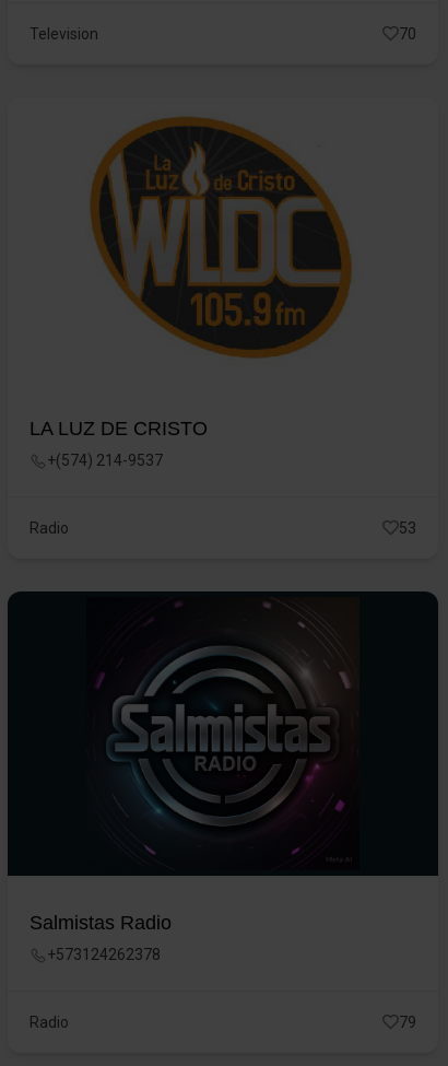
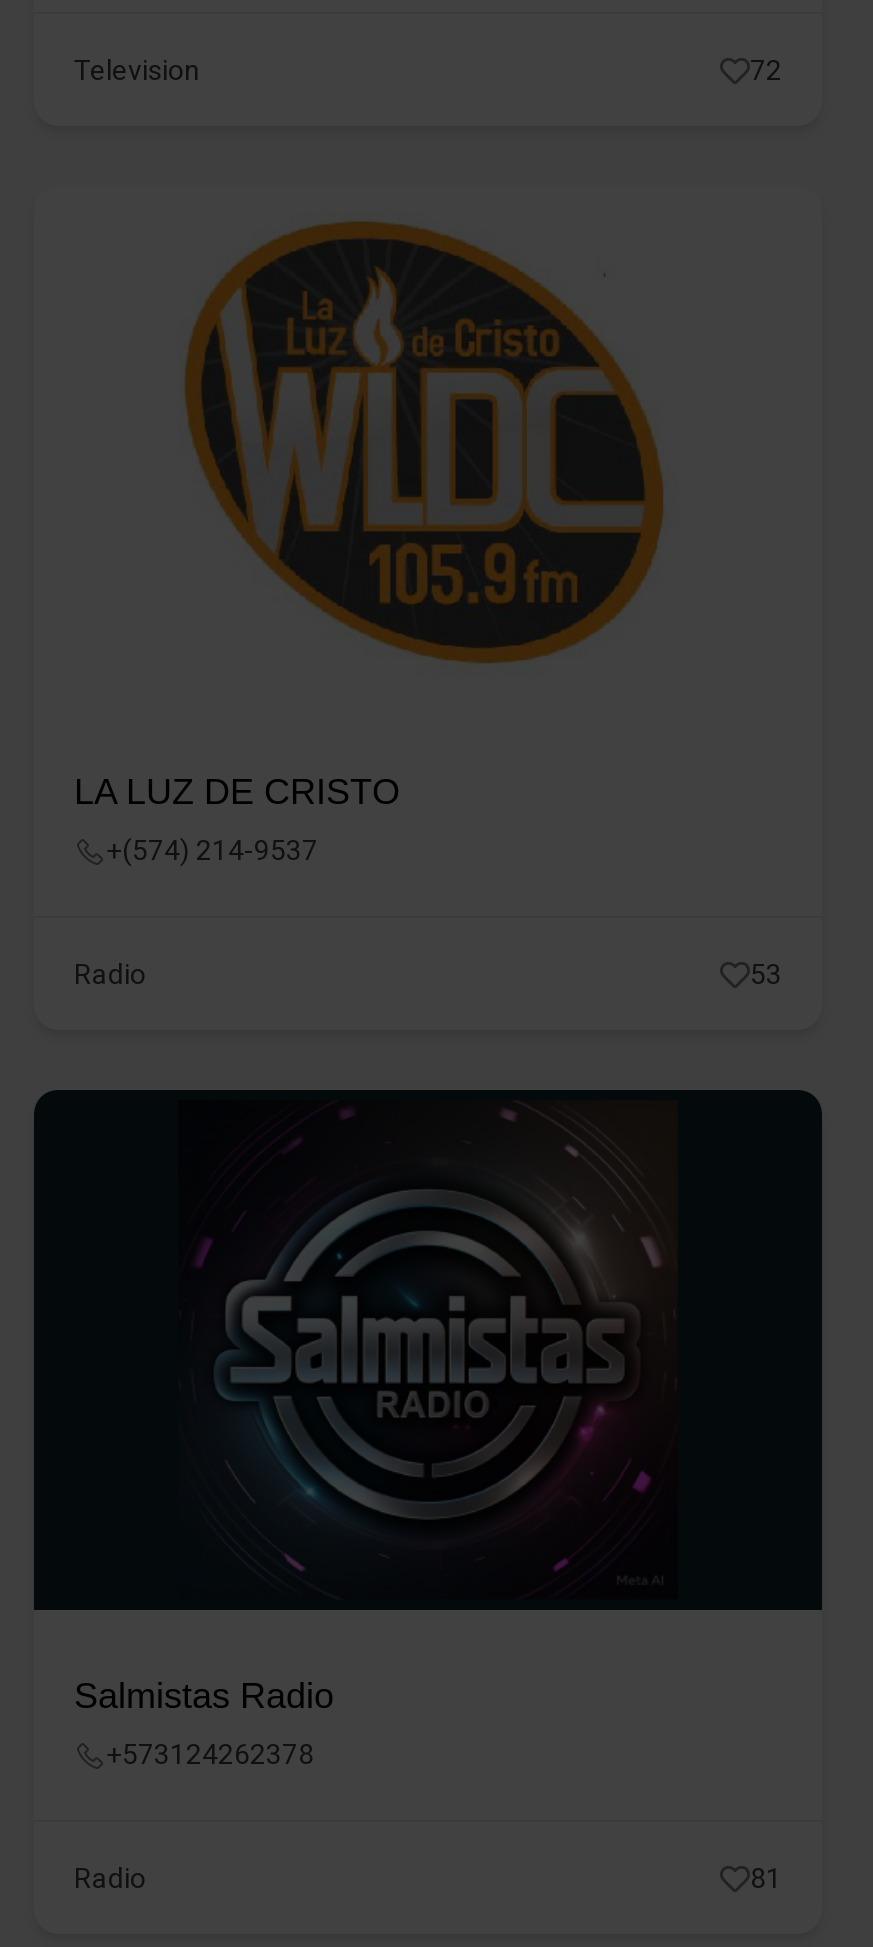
- 70
+ 72

- 79
+ 81
